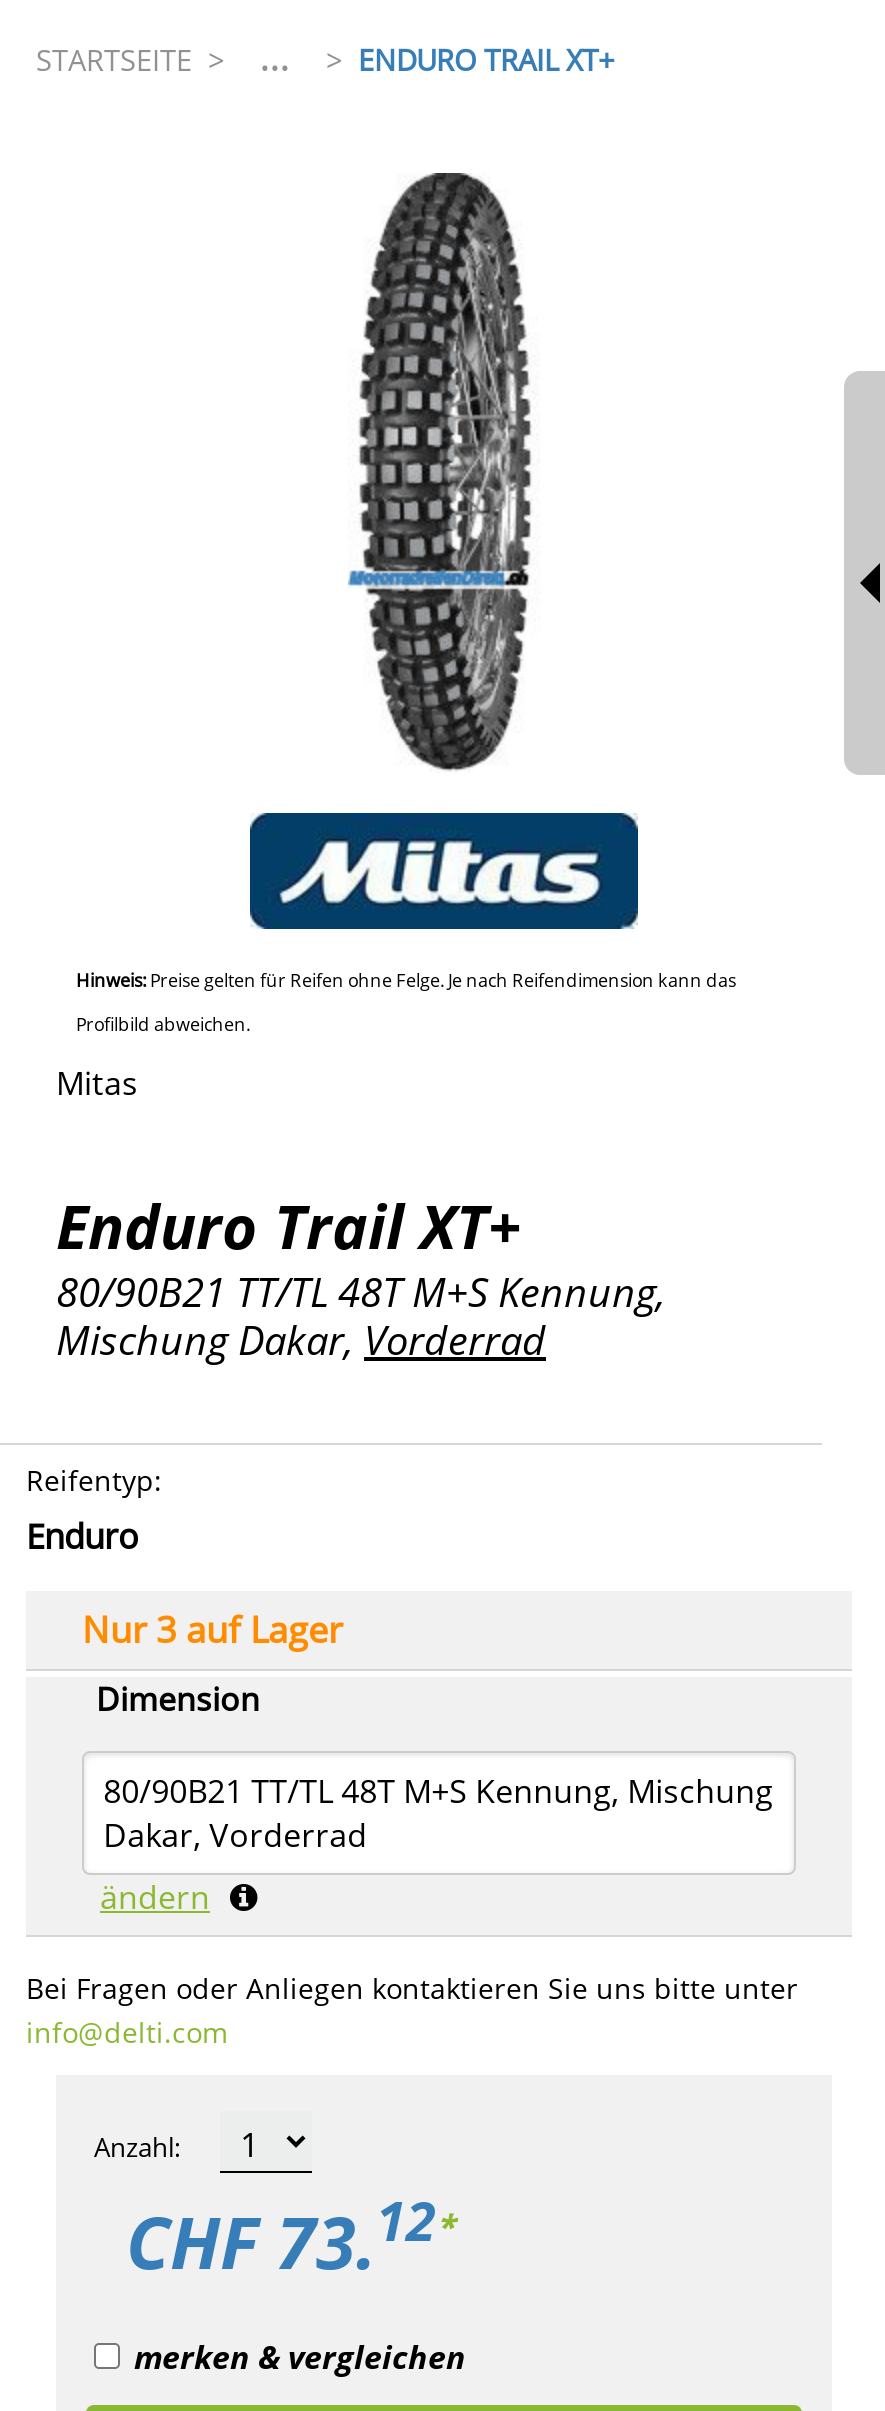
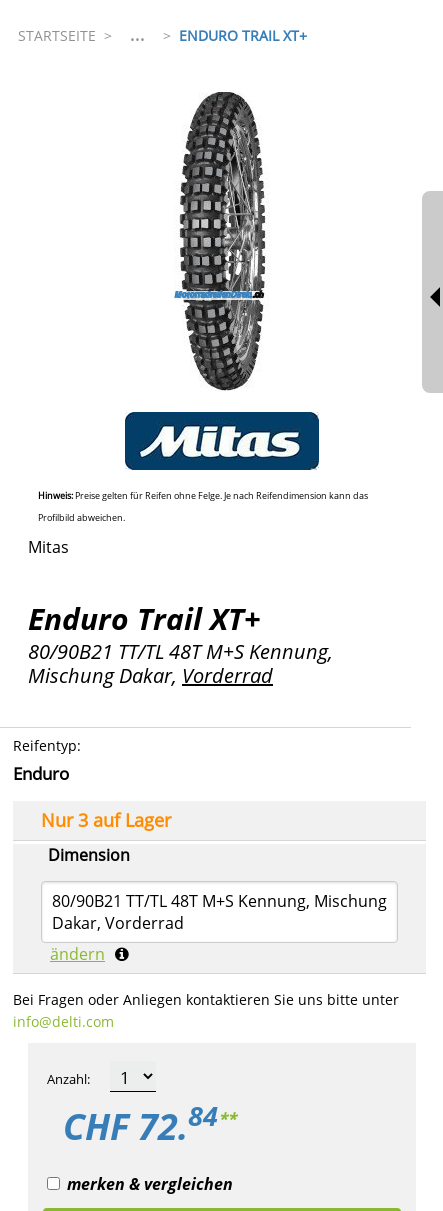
- CHF 73.12*
+ CHF 72.84**
